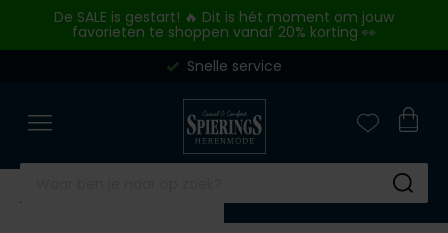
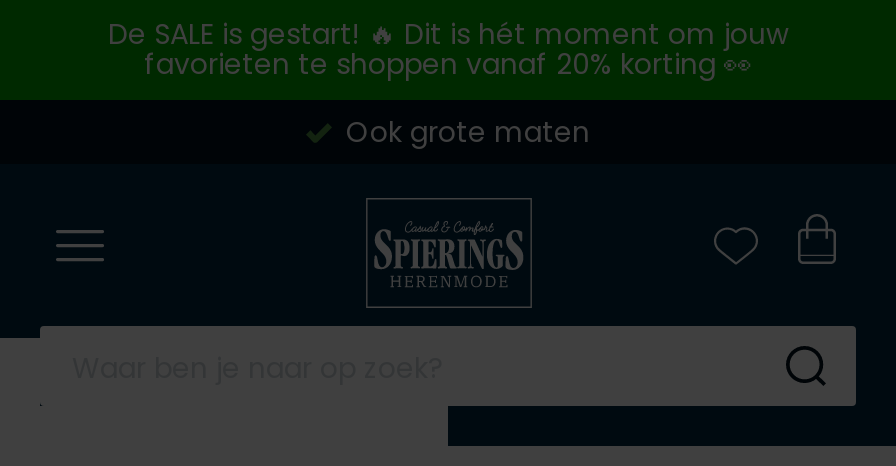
- Snelle service
+ Ook grote maten
